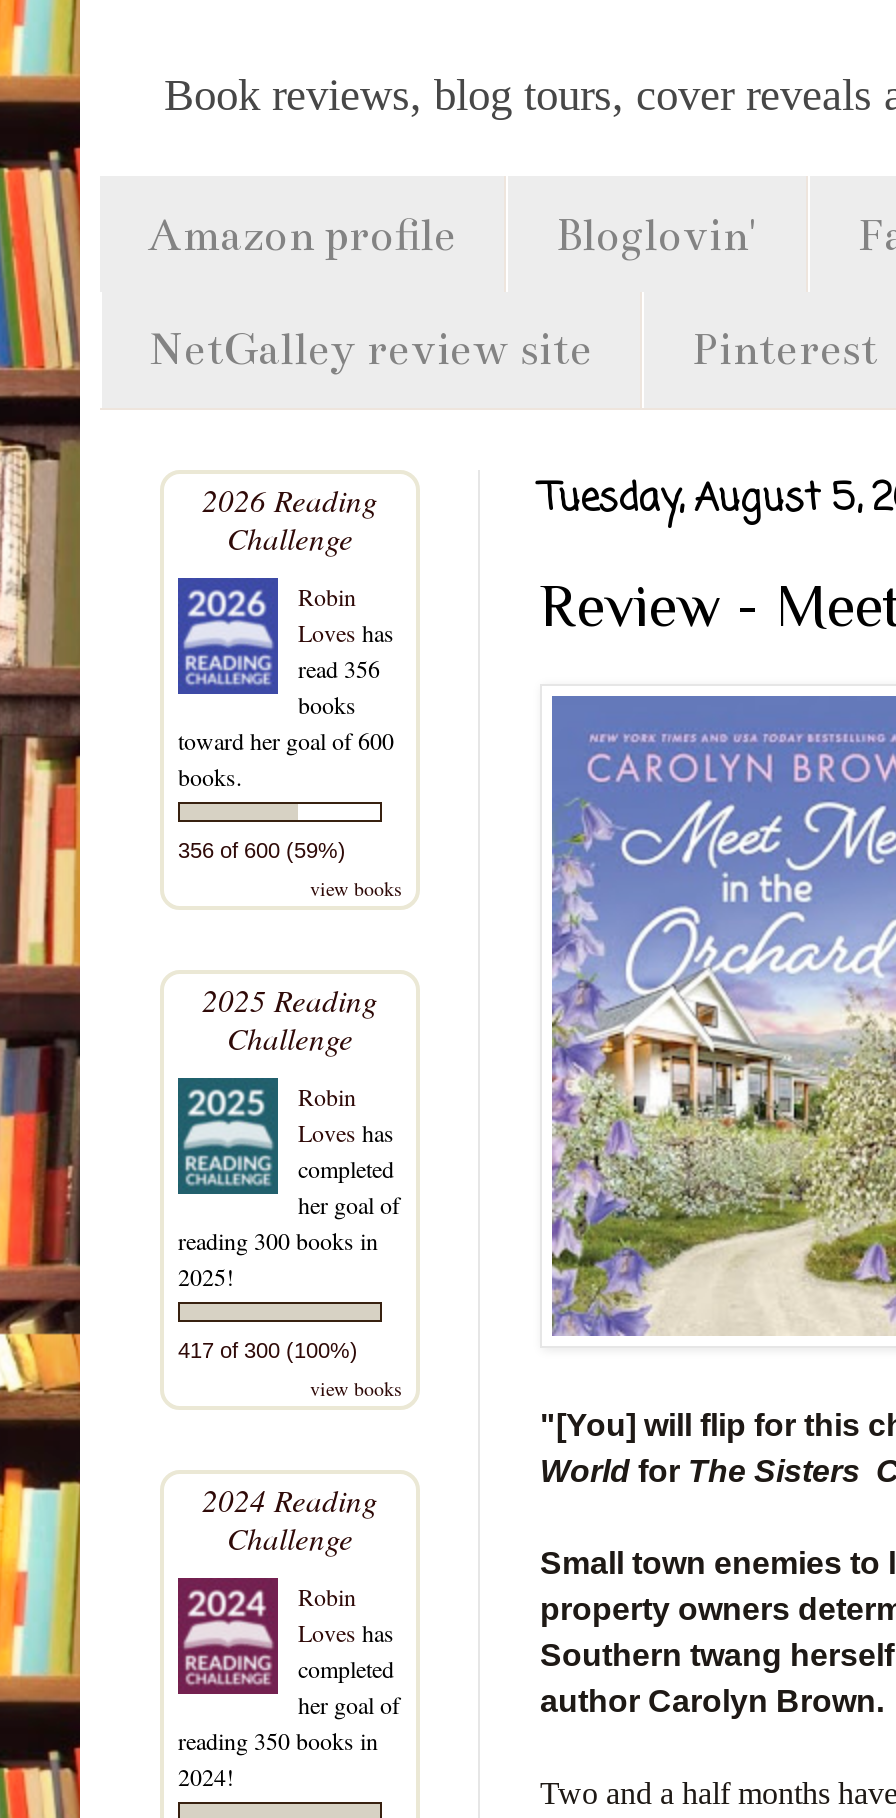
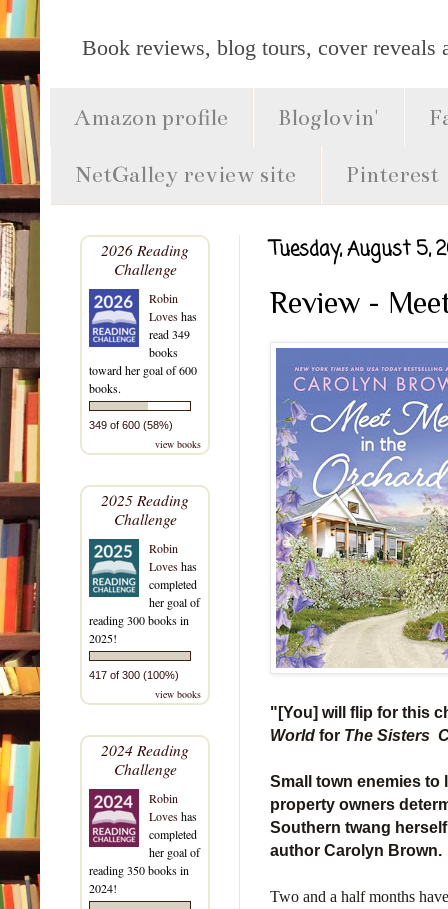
- read 356
+ read 349

- 356 of 600 (59%)
+ 349 of 600 (58%)
